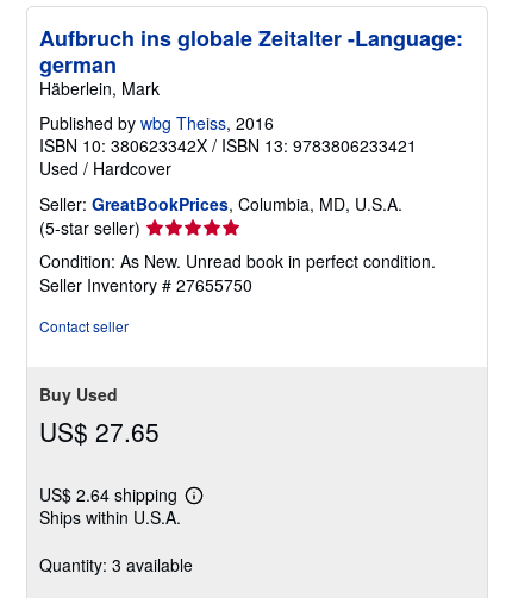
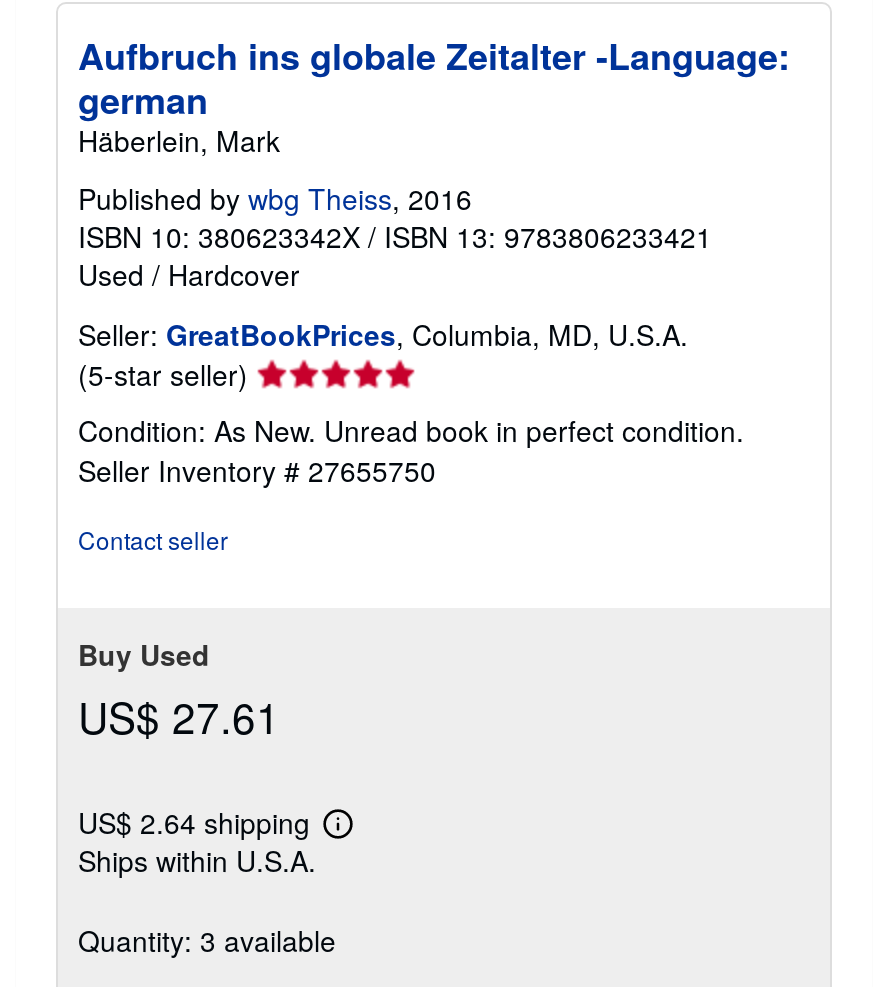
- US$ 27.65
+ US$ 27.61
